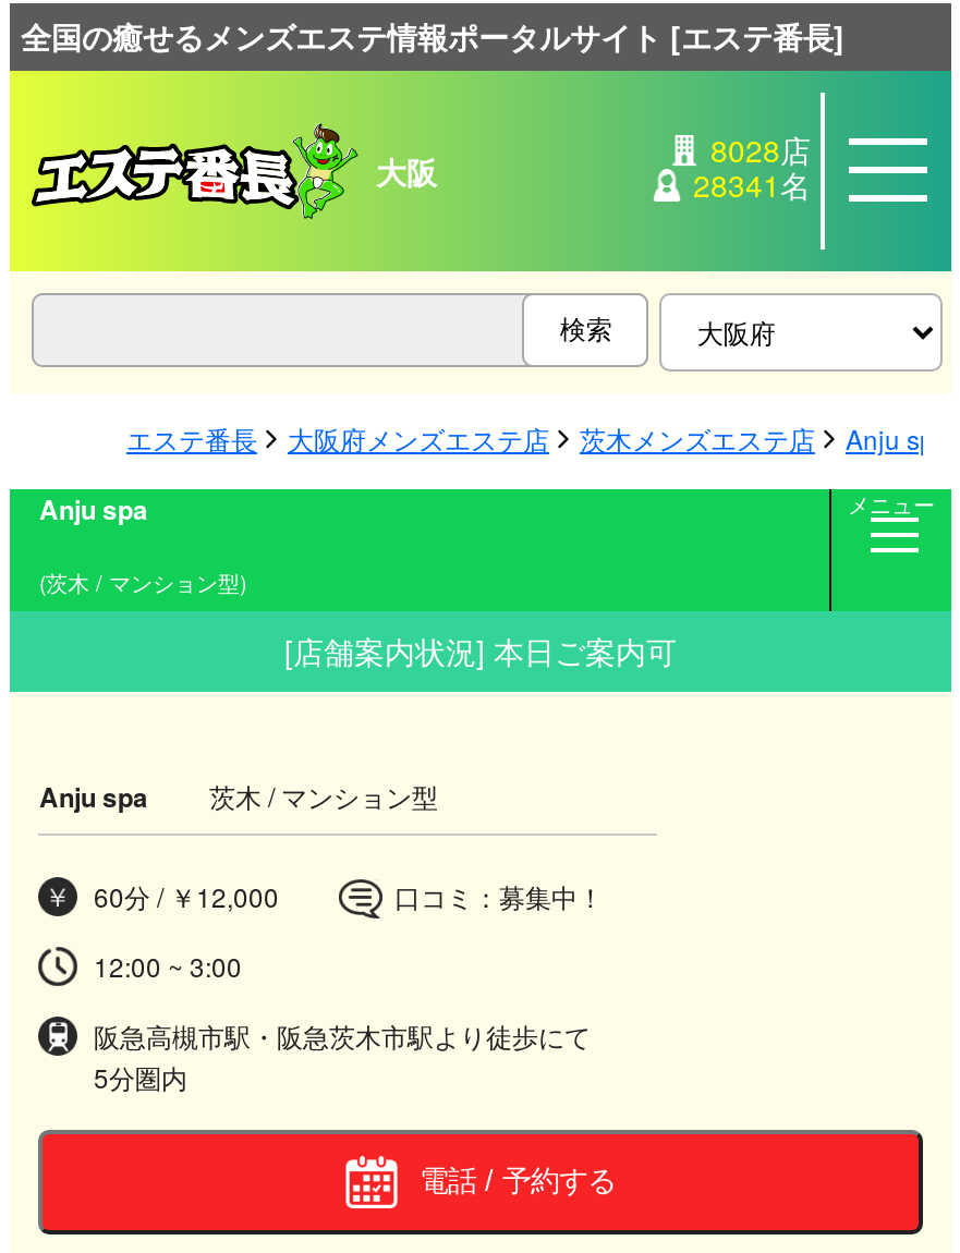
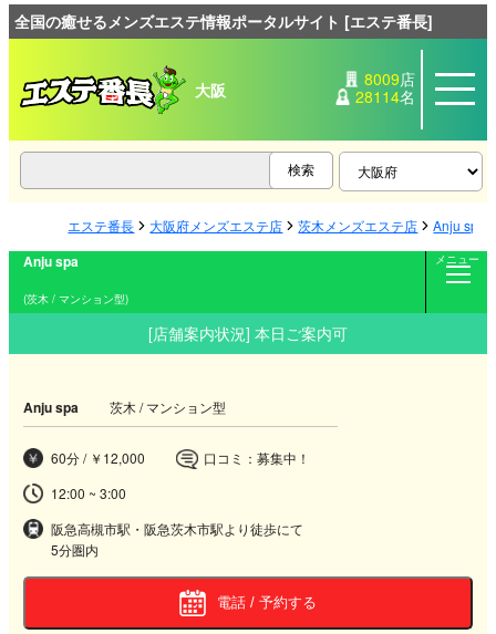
- 8028店
+ 8009店

- 28341名
+ 28114名
